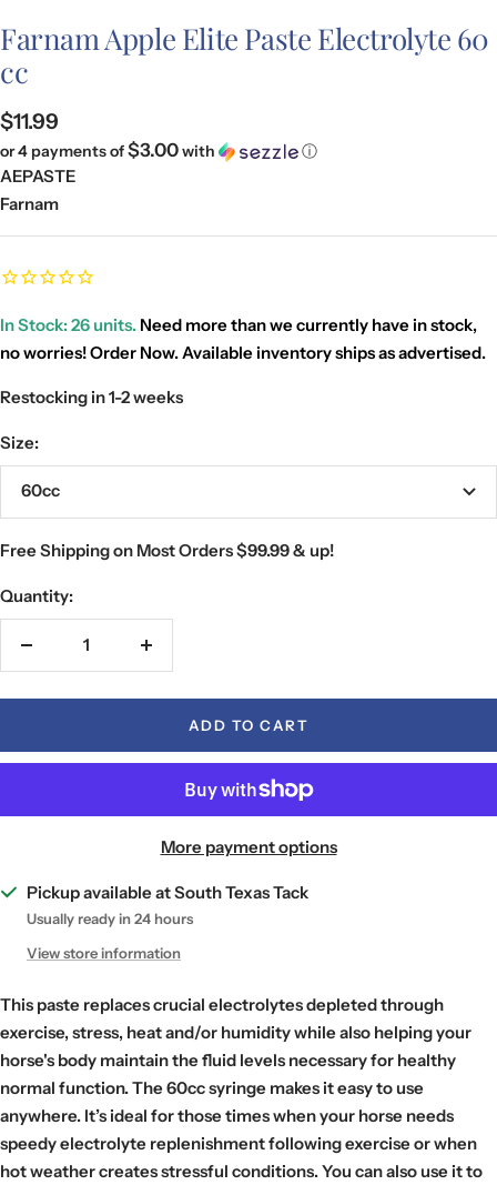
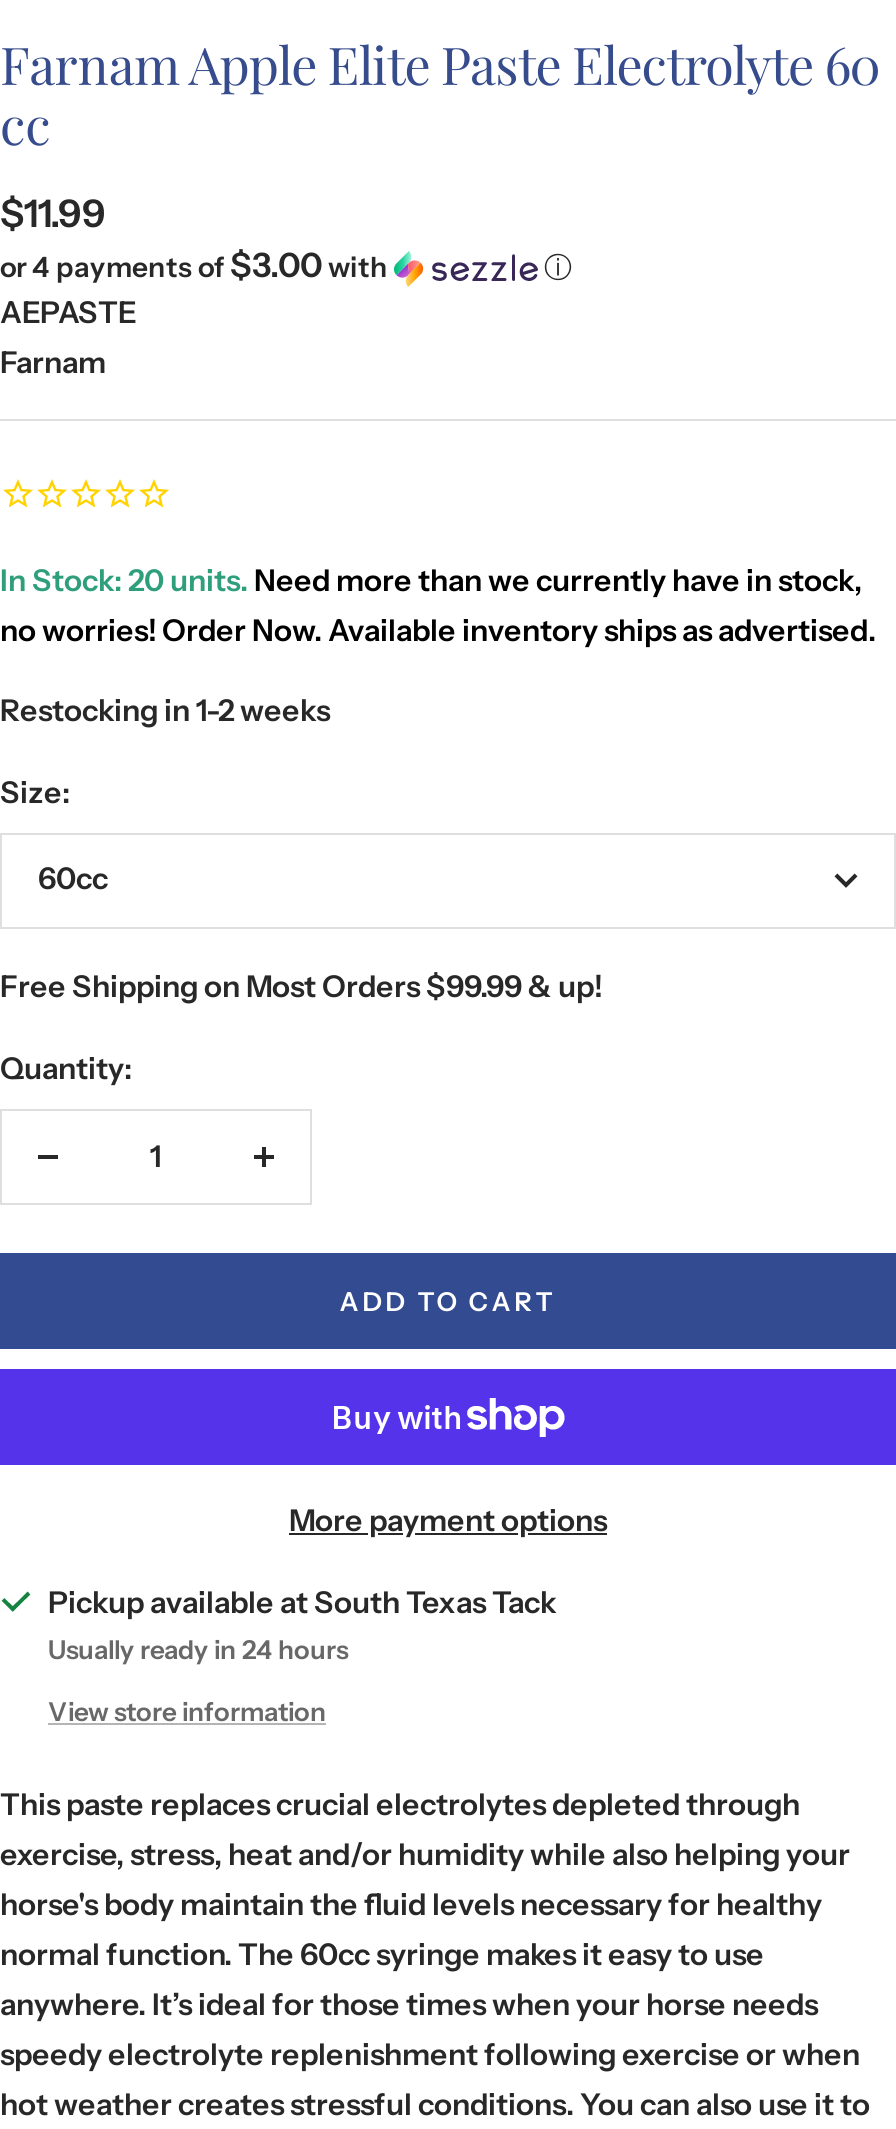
- In Stock: 26 units. Need more than we currently have in stock,
+ In Stock: 20 units. Need more than we currently have in stock,
